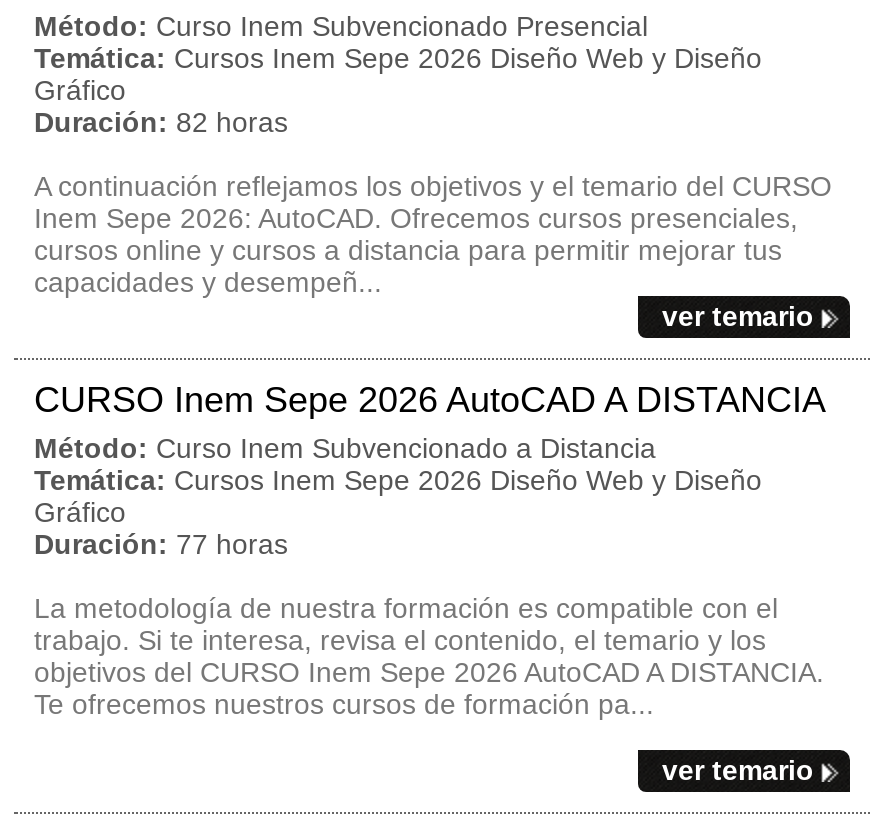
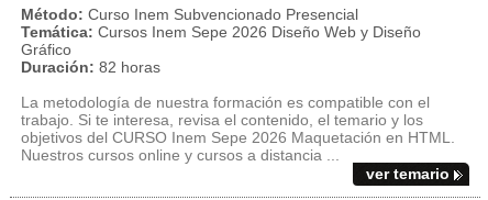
- A continuación reflejamos los objetivos y el temario del CURSO
- Inem Sepe 2026: AutoCAD. Ofrecemos cursos presenciales,
- cursos online y cursos a distancia para permitir mejorar tus
- capacidades y desempeñ...
- ver temario
- CURSO Inem Sepe 2026 AutoCAD A DISTANCIA
- Método: Curso Inem Subvencionado a Distancia
- Temática: Cursos Inem Sepe 2026 Diseño Web y Diseño
- Gráfico
- Duración: 77 horas

- objetivos del CURSO Inem Sepe 2026 AutoCAD A DISTANCIA.
- Te ofrecemos nuestros cursos de formación pa...
+ objetivos del CURSO Inem Sepe 2026 Maquetación en HTML.
+ Nuestros cursos online y cursos a distancia ...
